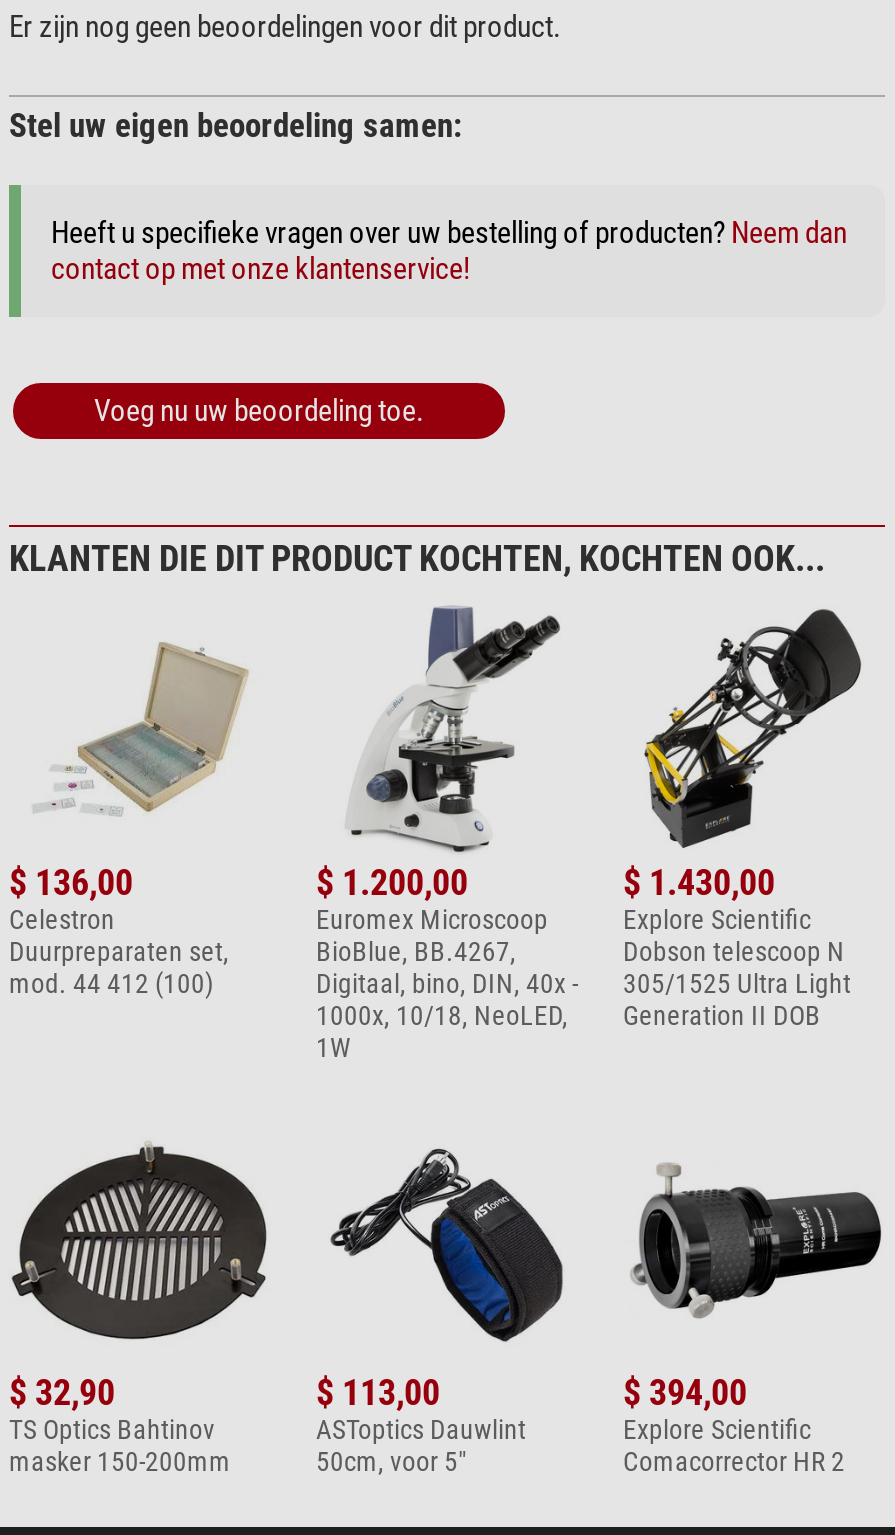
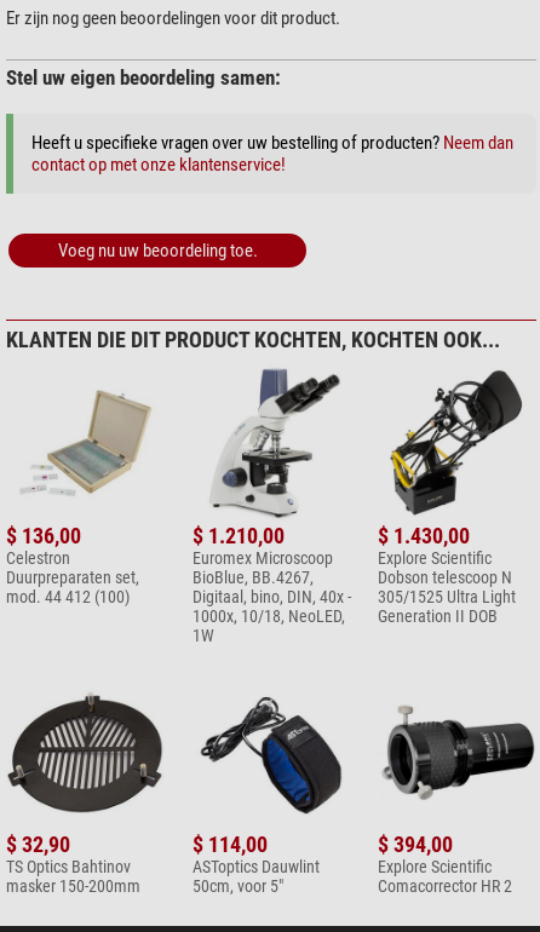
- $ 1.200,00
+ $ 1.210,00

- $ 113,00
+ $ 114,00
